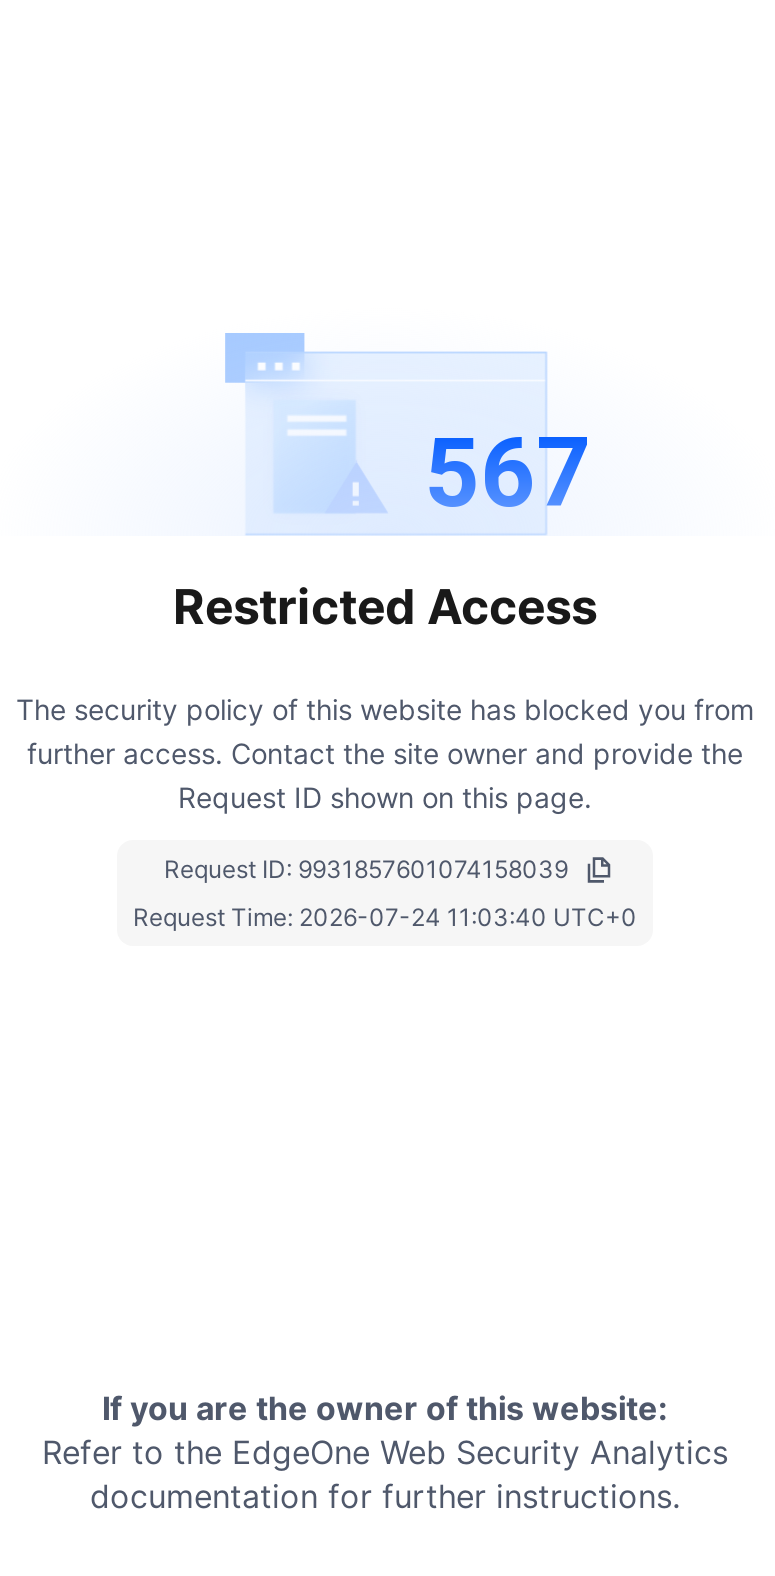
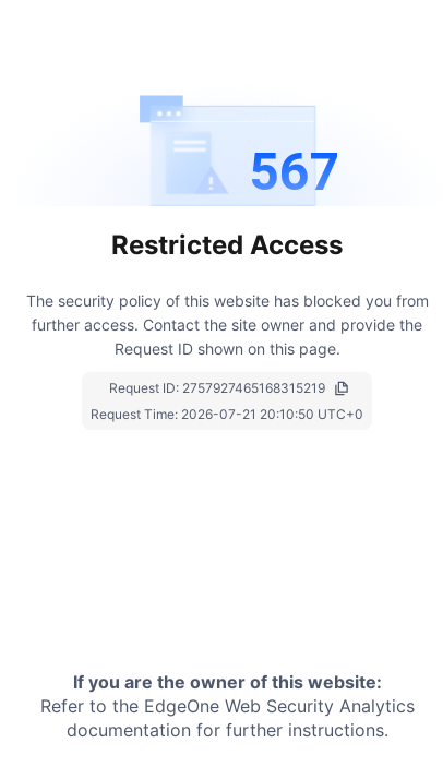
- Request ID: 9931857601074158039
+ Request ID: 2757927465168315219

- Request Time: 2026-07-24 11:03:40 UTC+0
+ Request Time: 2026-07-21 20:10:50 UTC+0
